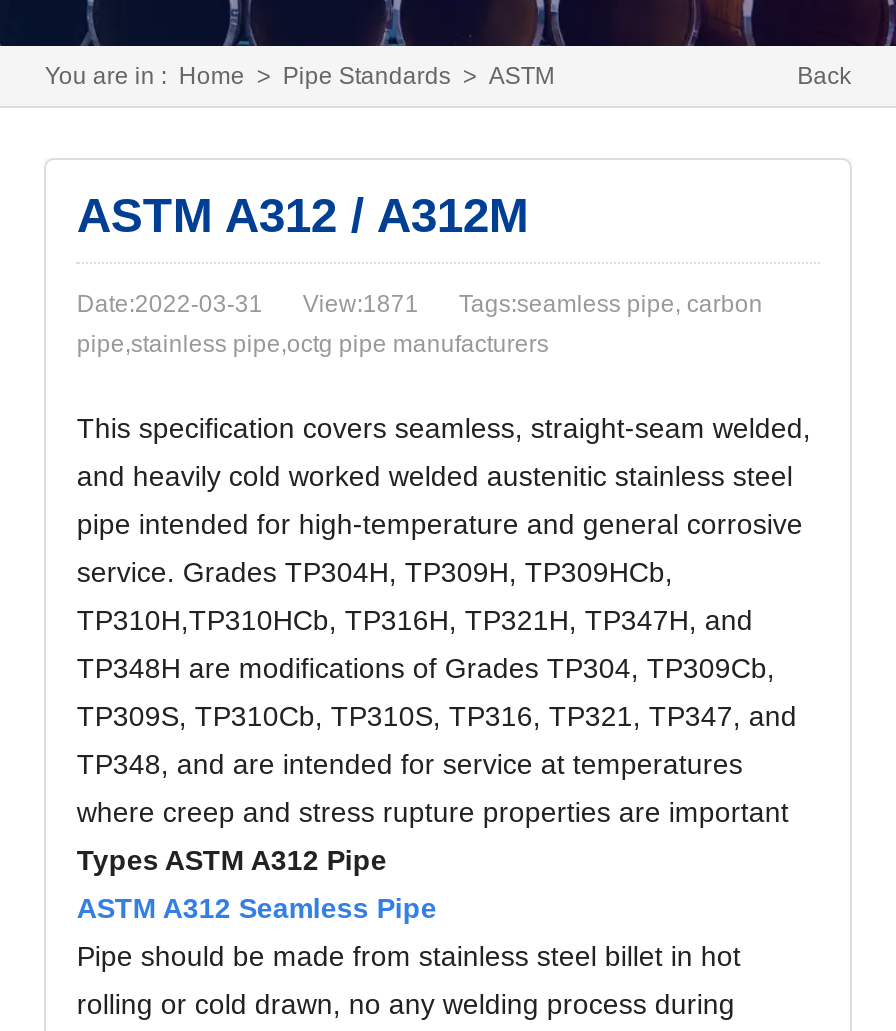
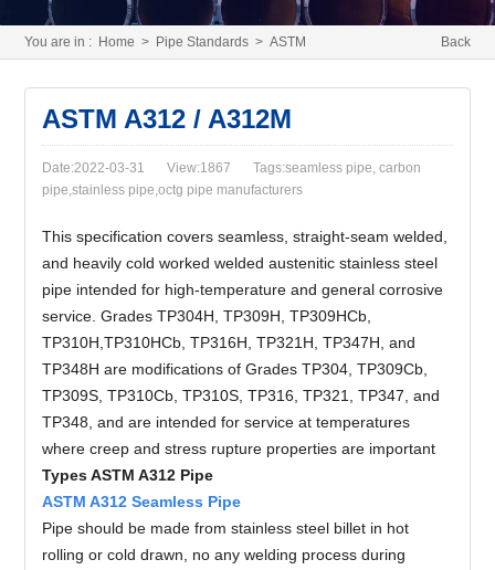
- Date:2022-03-31 View:1871 Tags:seamless pipe, carbon
+ Date:2022-03-31 View:1867 Tags:seamless pipe, carbon
